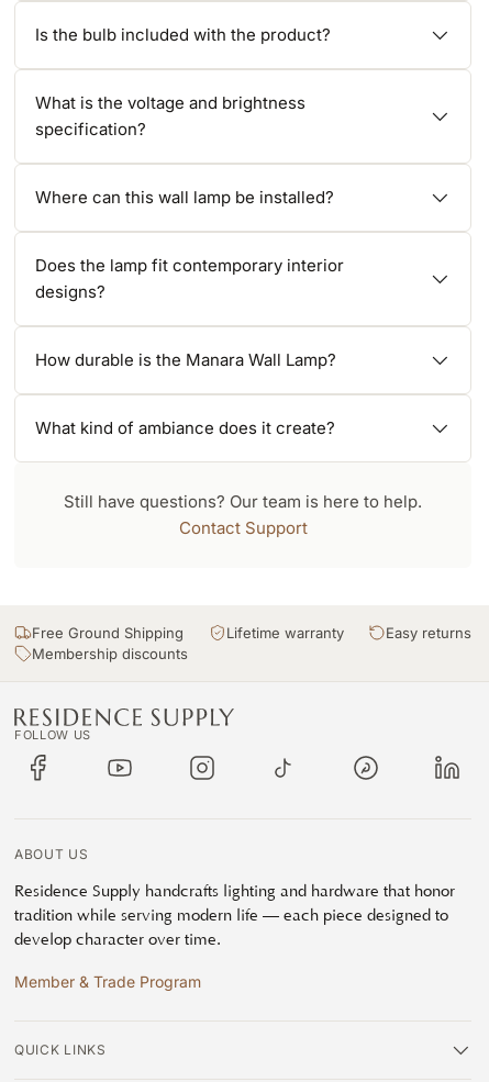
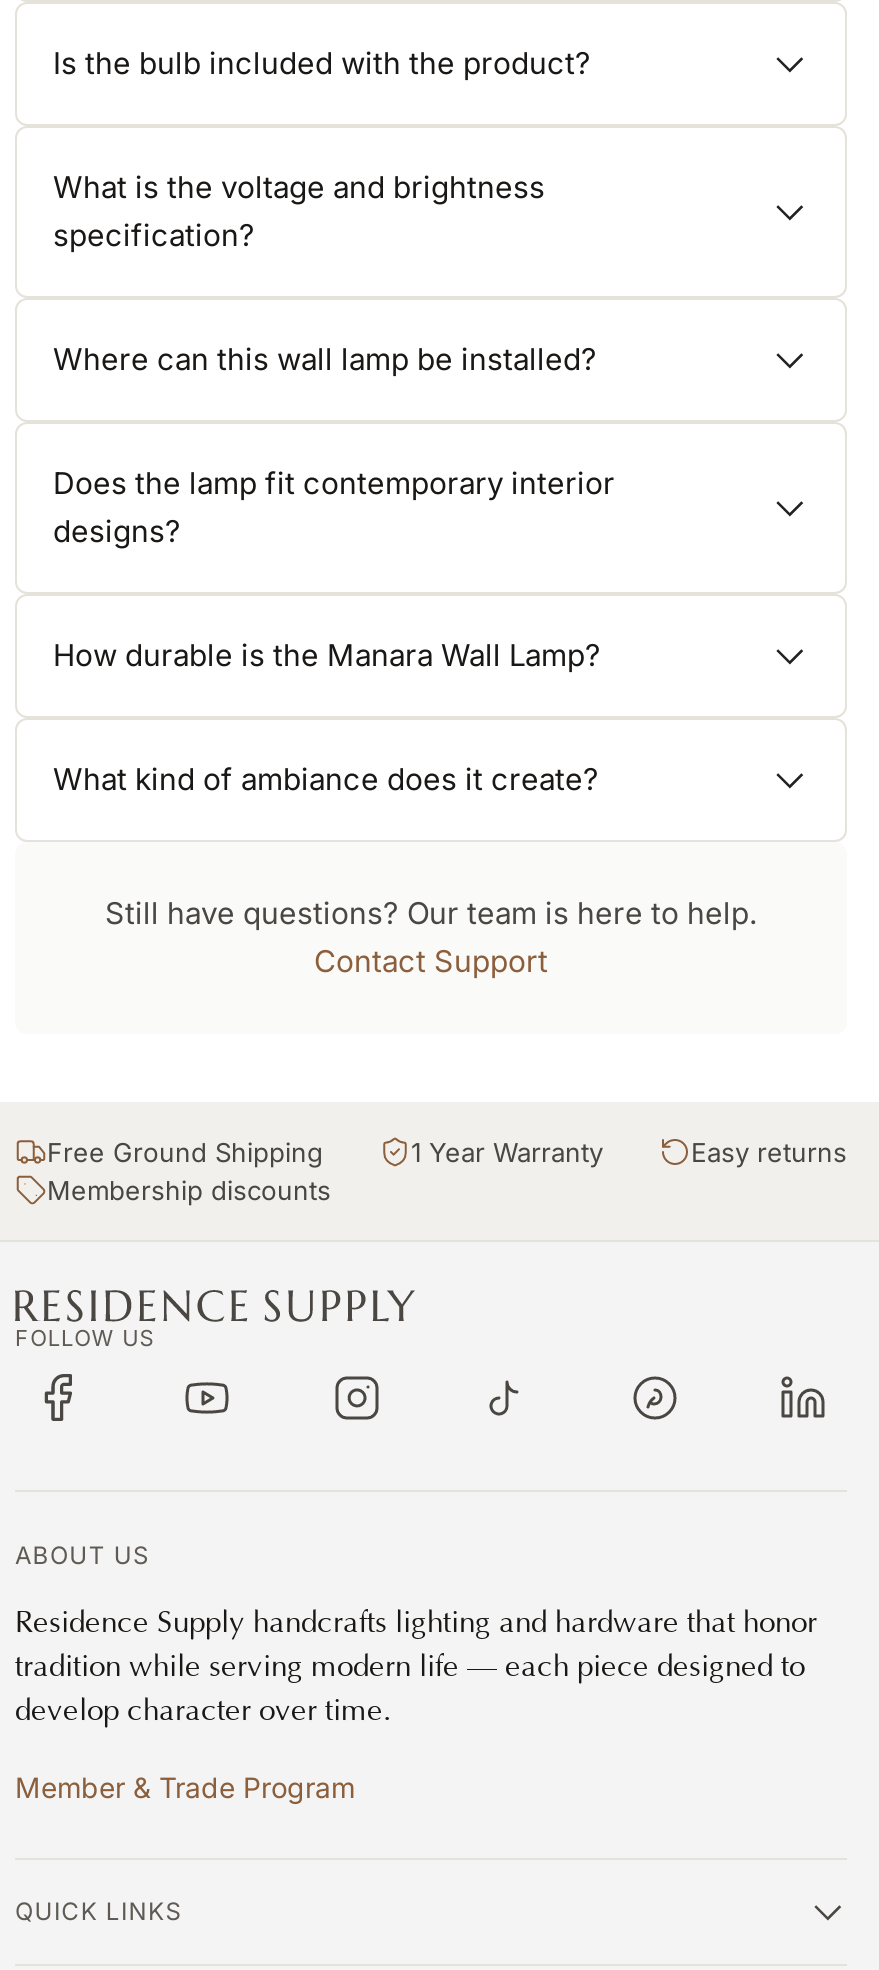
- Lifetime warranty
+ 1 Year Warranty
